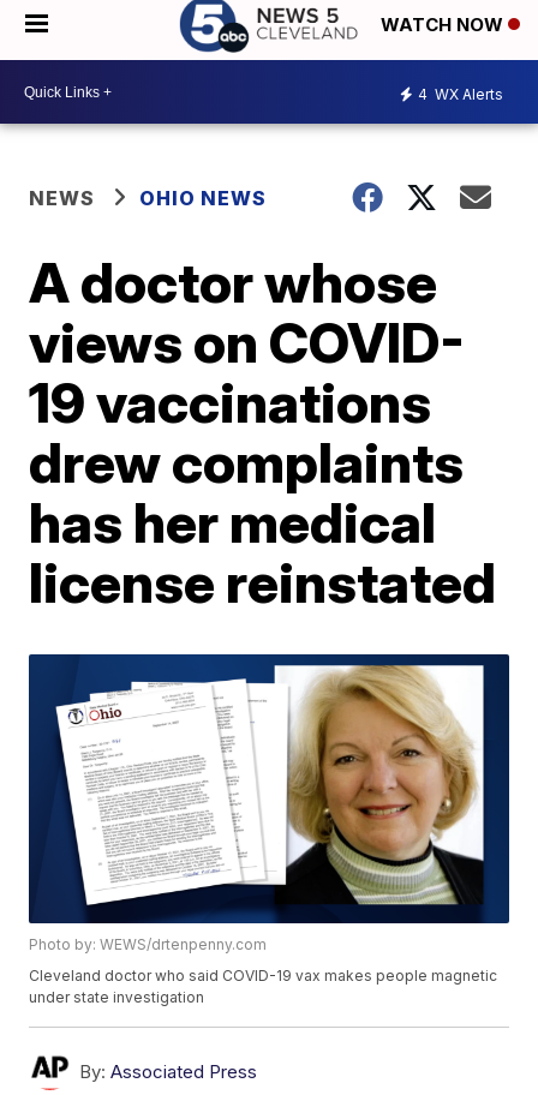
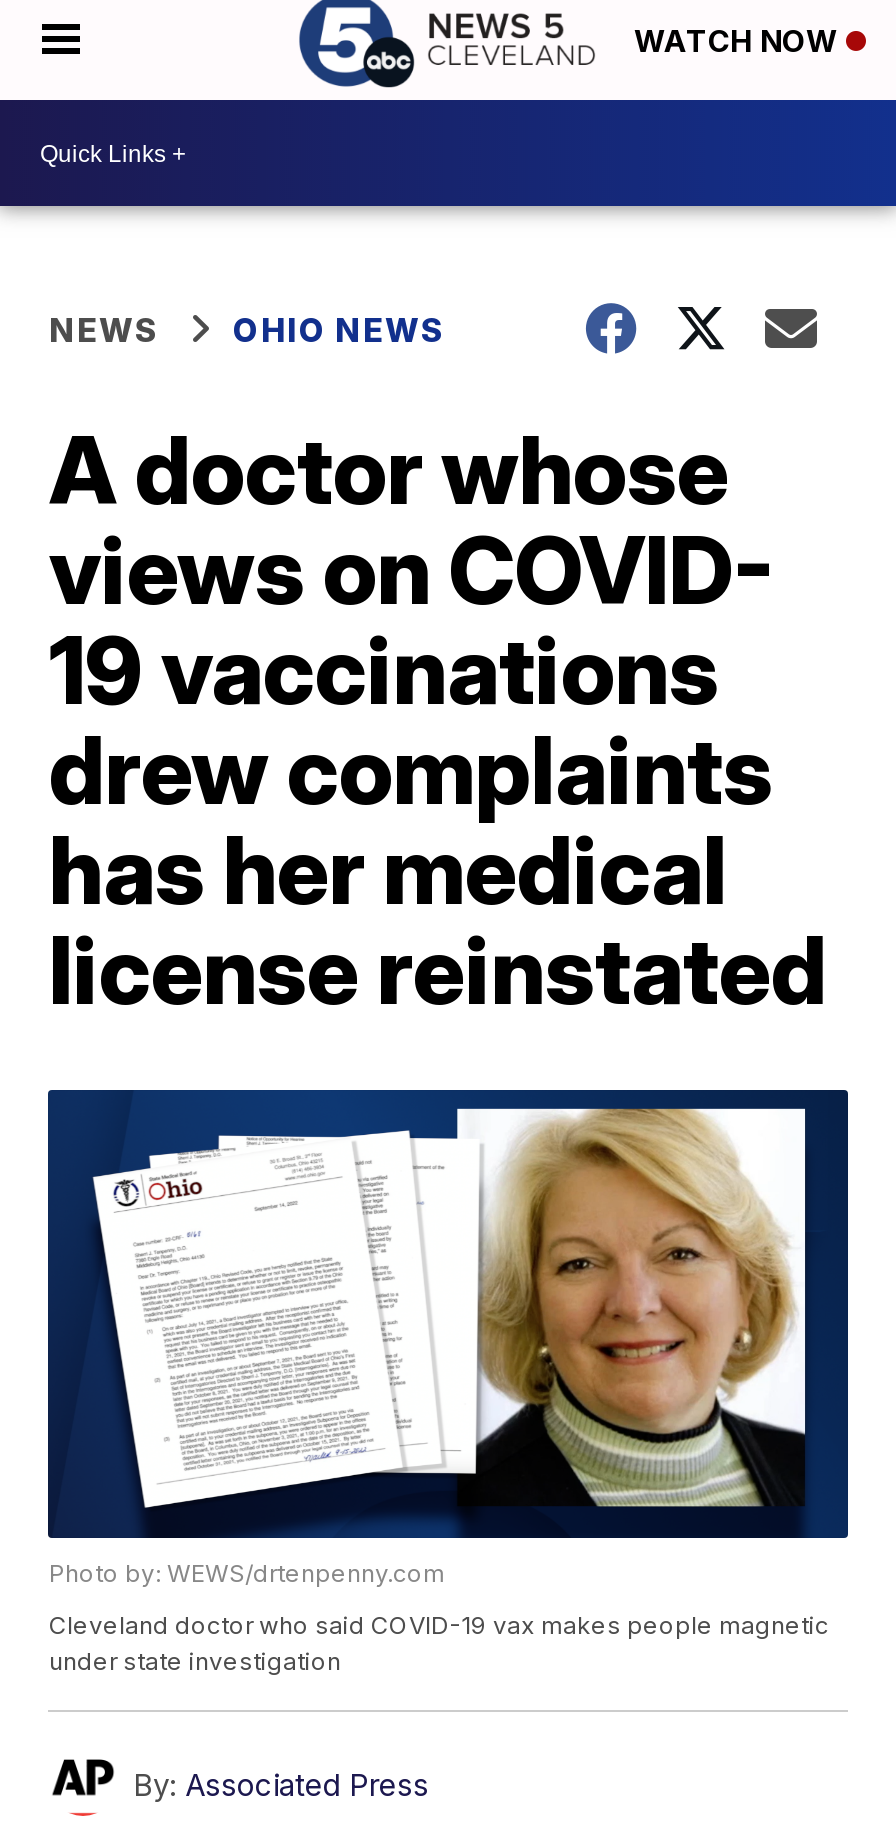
- 4 WX Alerts
